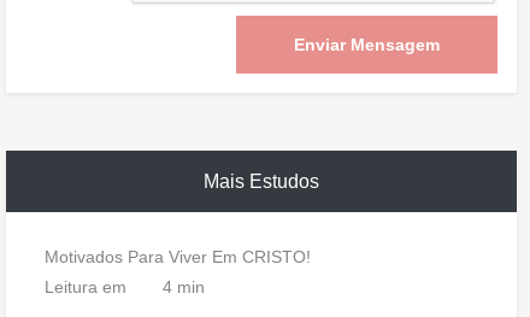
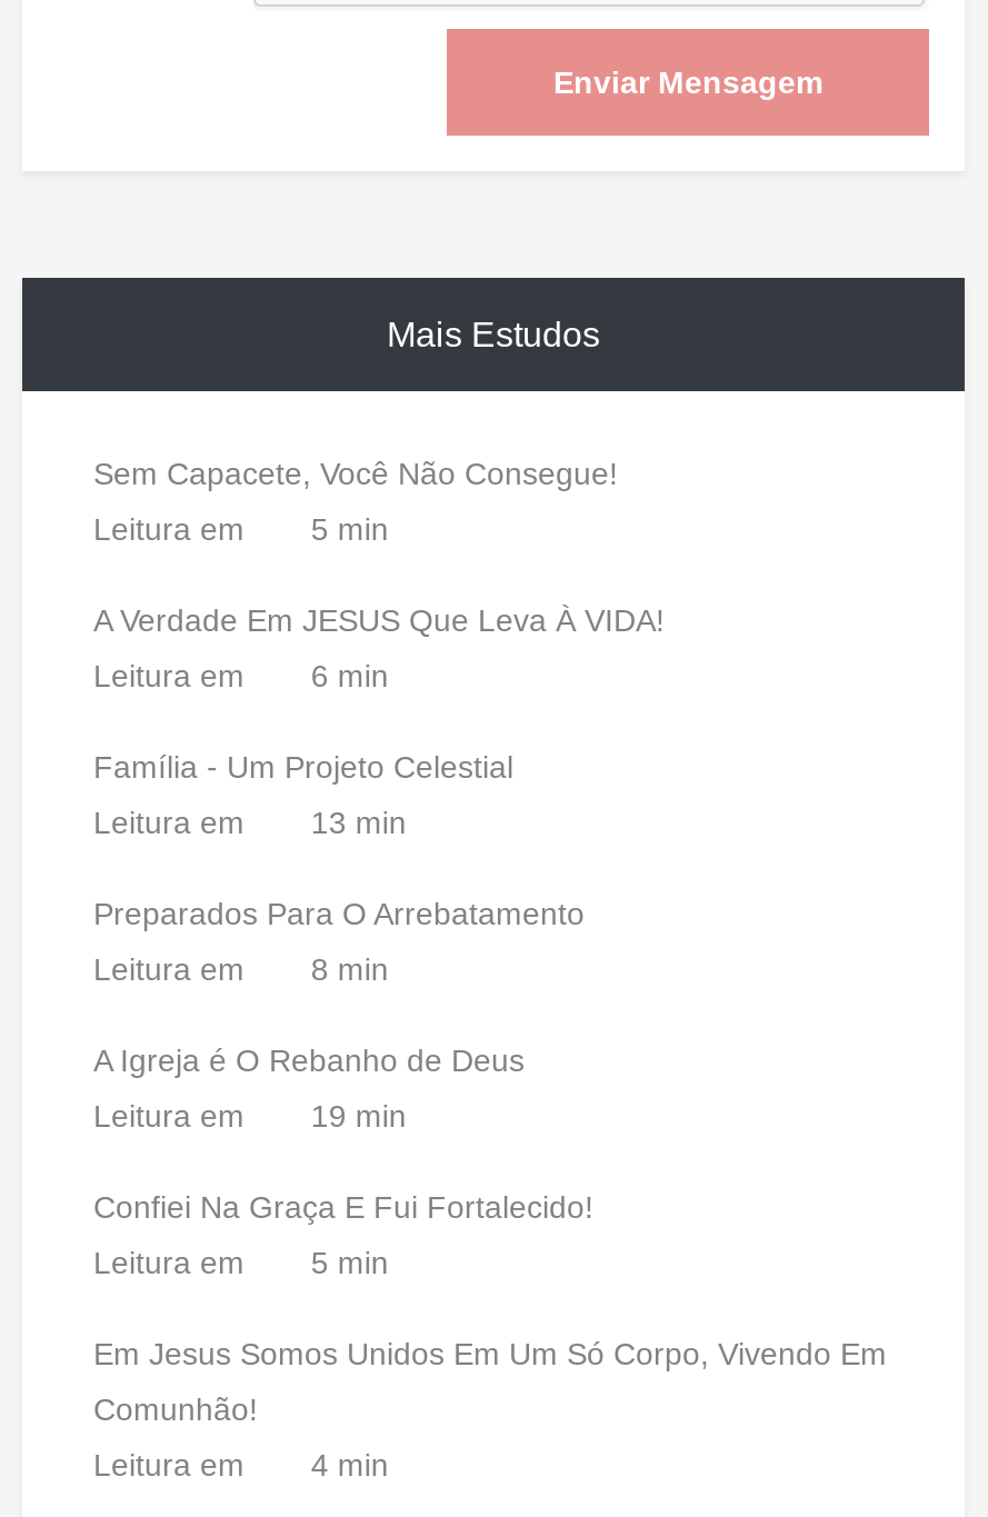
- Motivados Para Viver Em CRISTO!
+ Sem Capacete, Você Não Consegue!
+ Leitura em
+ 5 min
+ A Verdade Em JESUS Que Leva À VIDA!
+ Leitura em
+ 6 min
+ Família - Um Projeto Celestial
+ Leitura em
+ 13 min
+ Preparados Para O Arrebatamento
+ Leitura em
+ 8 min
+ A Igreja é O Rebanho de Deus
+ Leitura em
+ 19 min
+ Confiei Na Graça E Fui Fortalecido!
+ Leitura em
+ 5 min
+ Em Jesus Somos Unidos Em Um Só Corpo, Vivendo Em
+ Comunhão!
